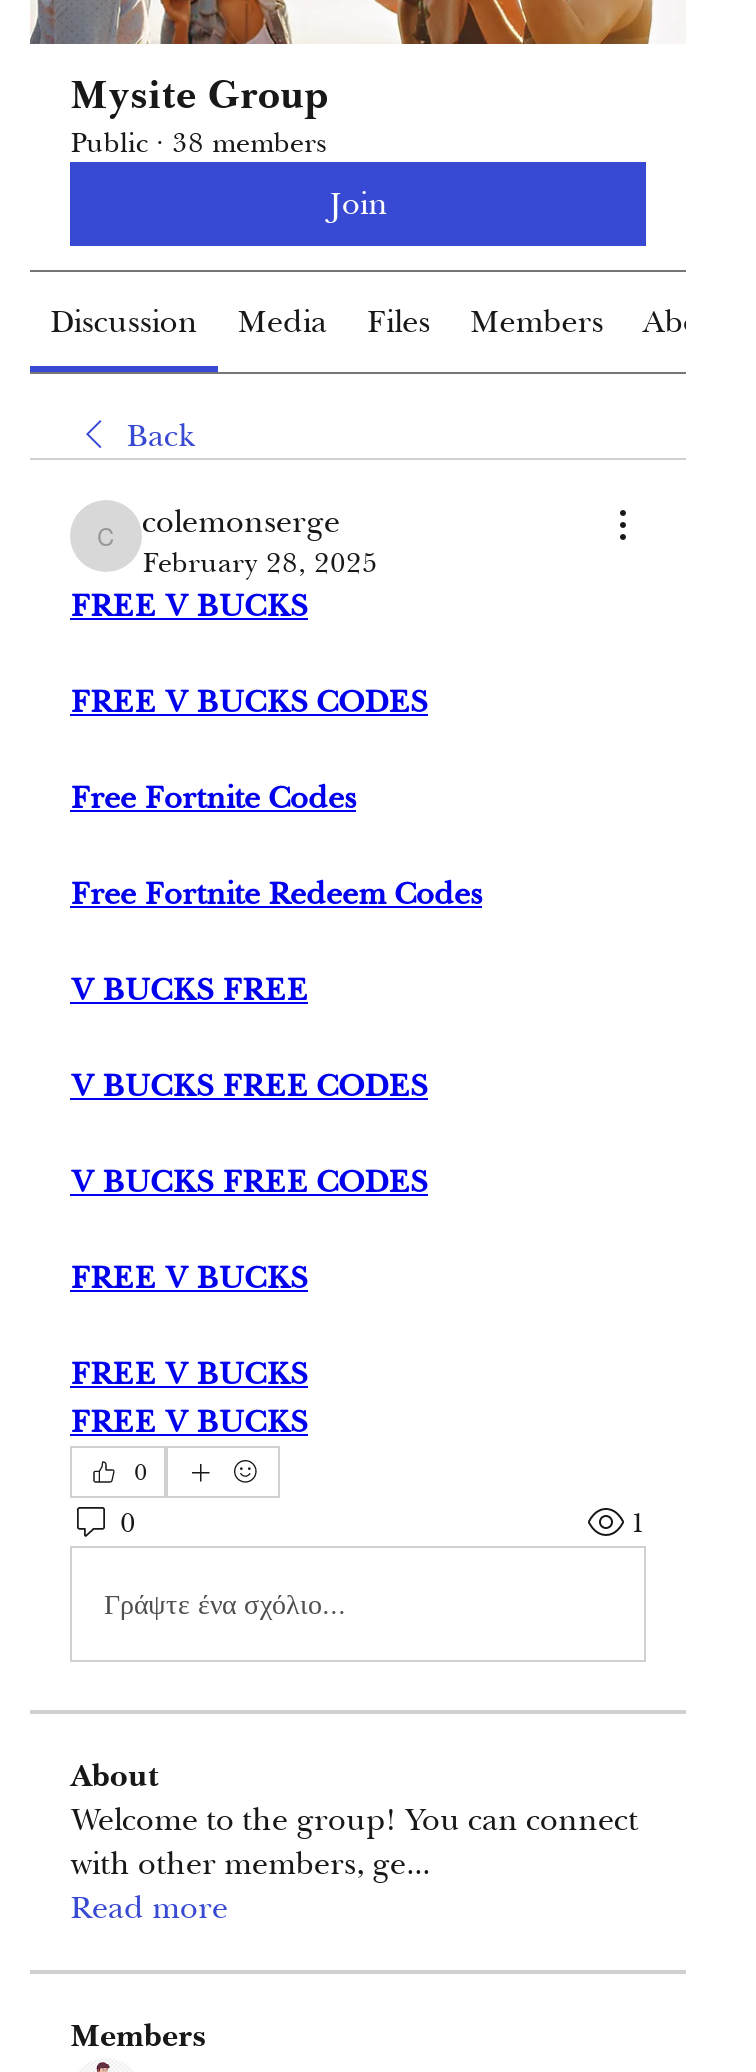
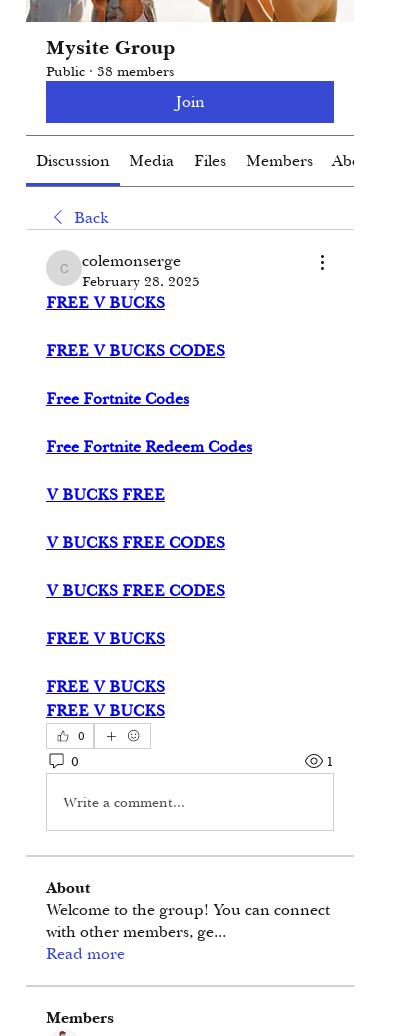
- Γράψτε ένα σχόλιο...
+ Write a comment...
